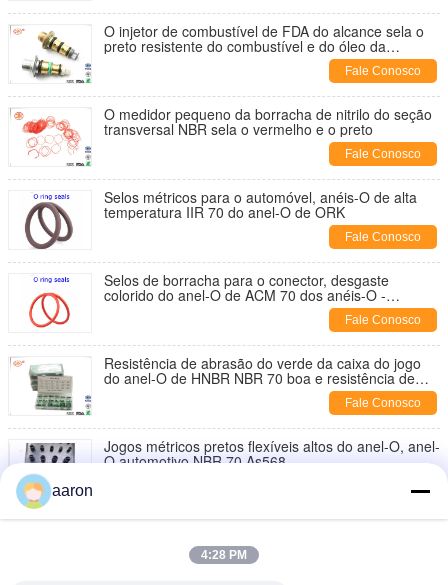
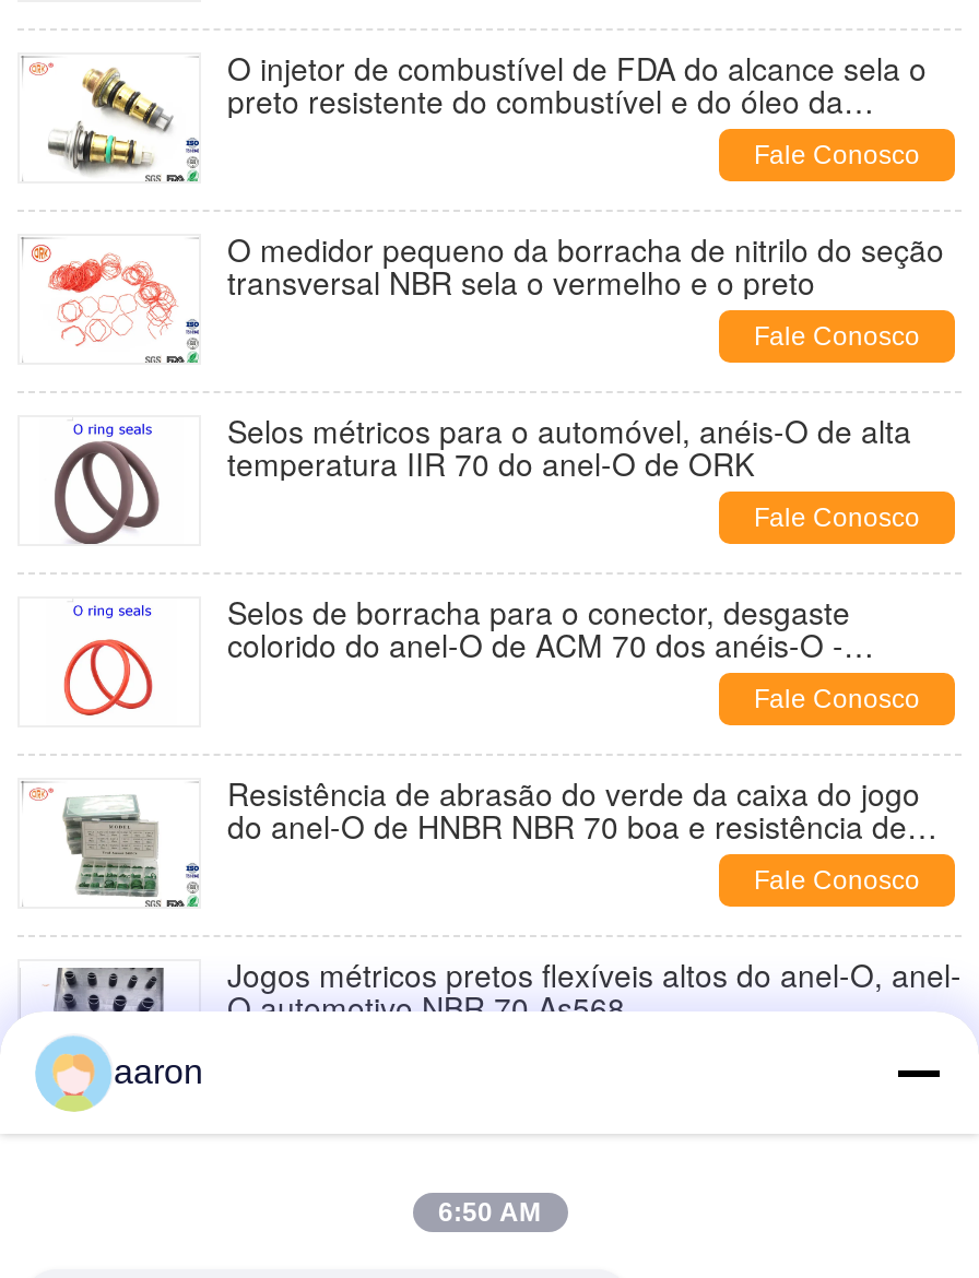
- 4:28 PM
+ 6:50 AM
